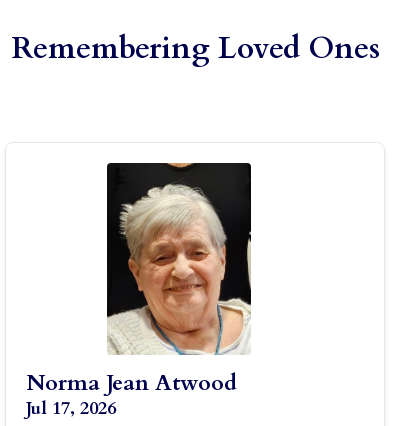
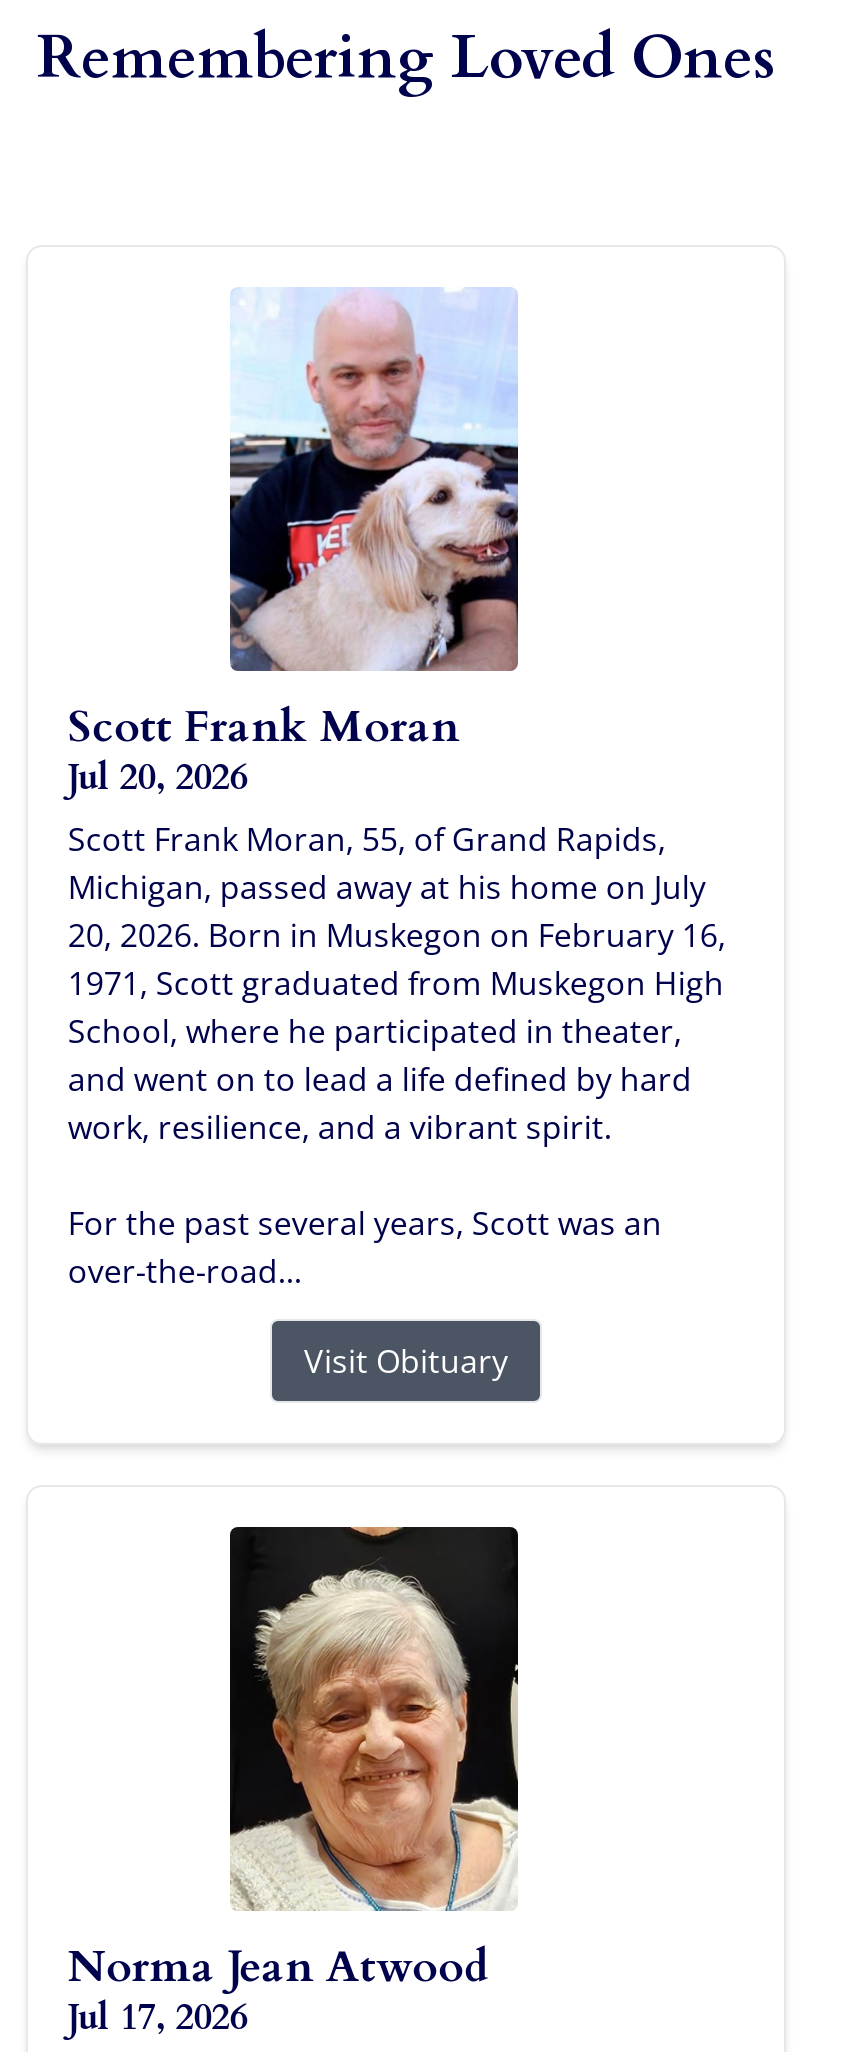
+ [image]
+ Scott Frank Moran
+ Jul 20, 2026
+ Scott Frank Moran, 55, of Grand Rapids,
+ Michigan, passed away at his home on July
+ 20, 2026. Born in Muskegon on February 16,
+ 1971, Scott graduated from Muskegon High
+ School, where he participated in theater,
+ and went on to lead a life defined by hard
+ work, resilience, and a vibrant spirit.
+ For the past several years, Scott was an
+ over-the-road...
+ Visit Obituary
